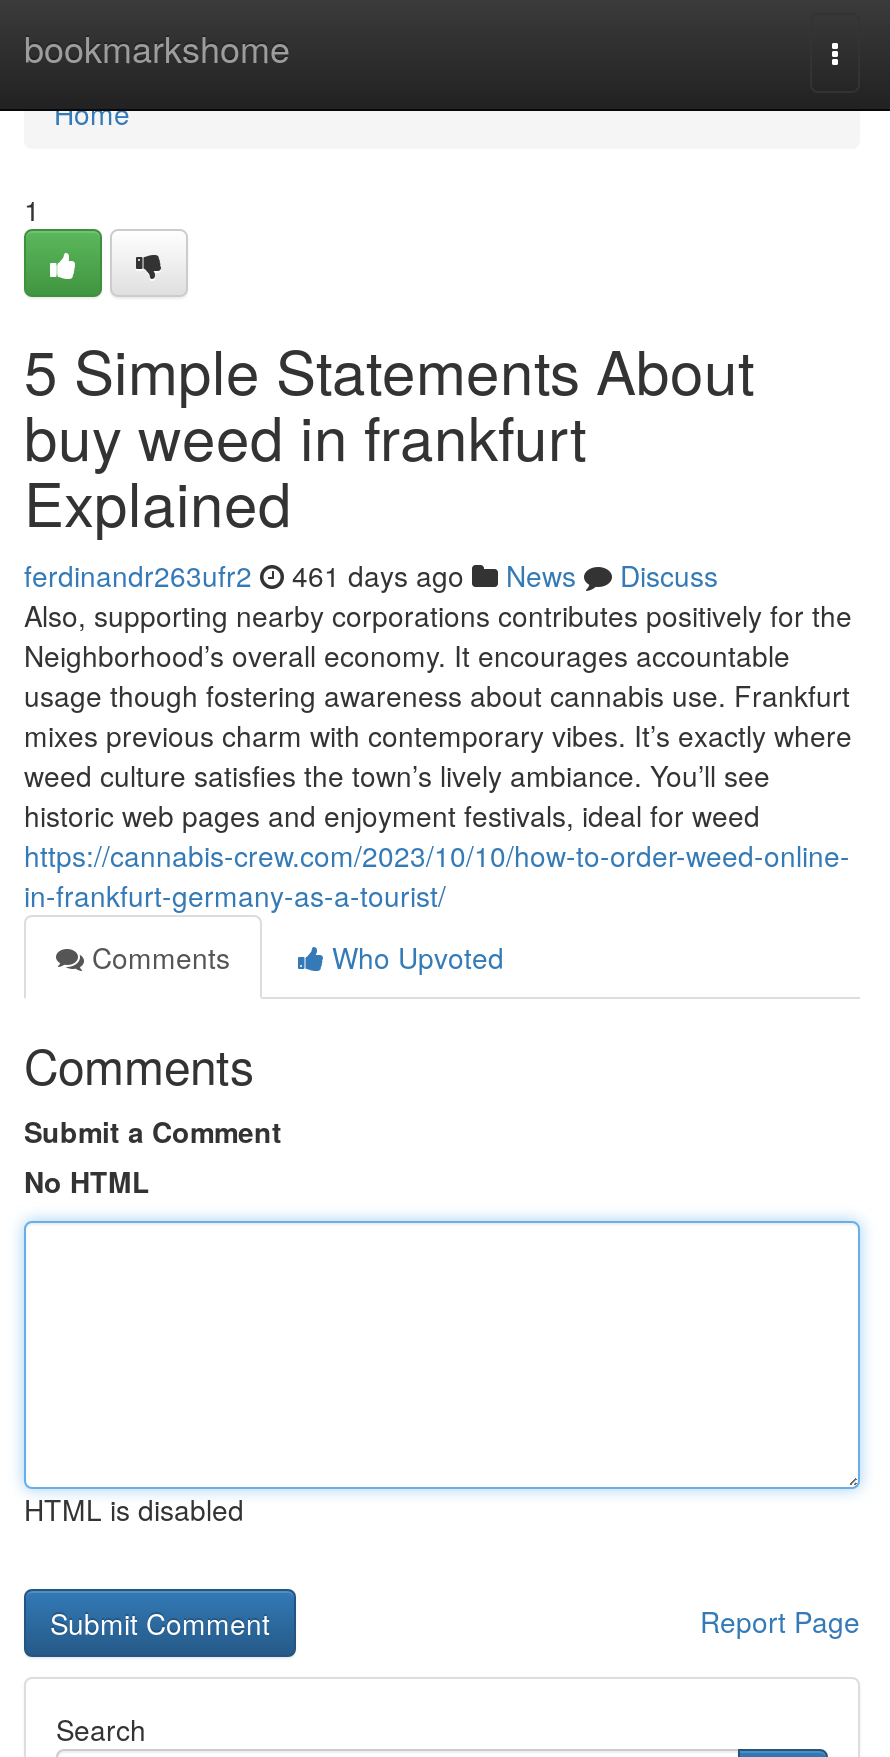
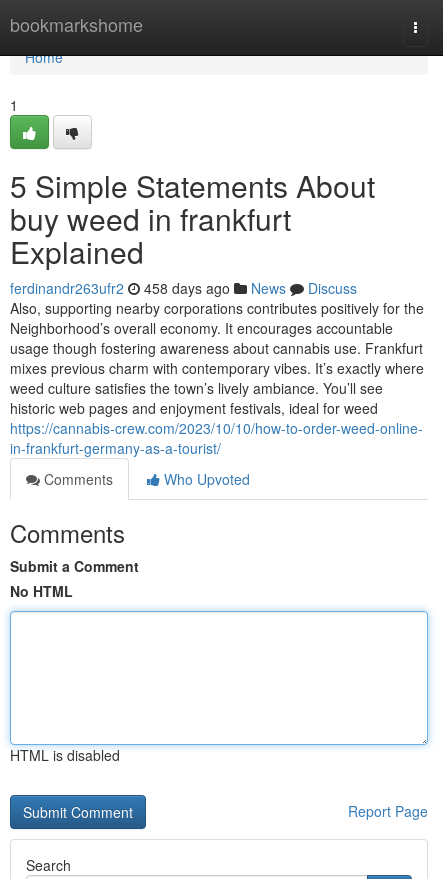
- ferdinandr263ufr2 461 days ago News Discuss
+ ferdinandr263ufr2 458 days ago News Discuss
